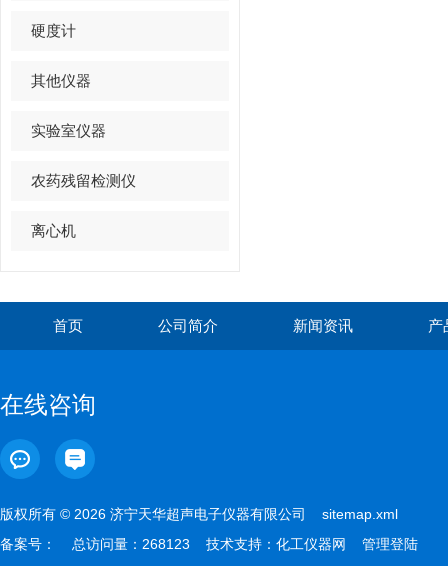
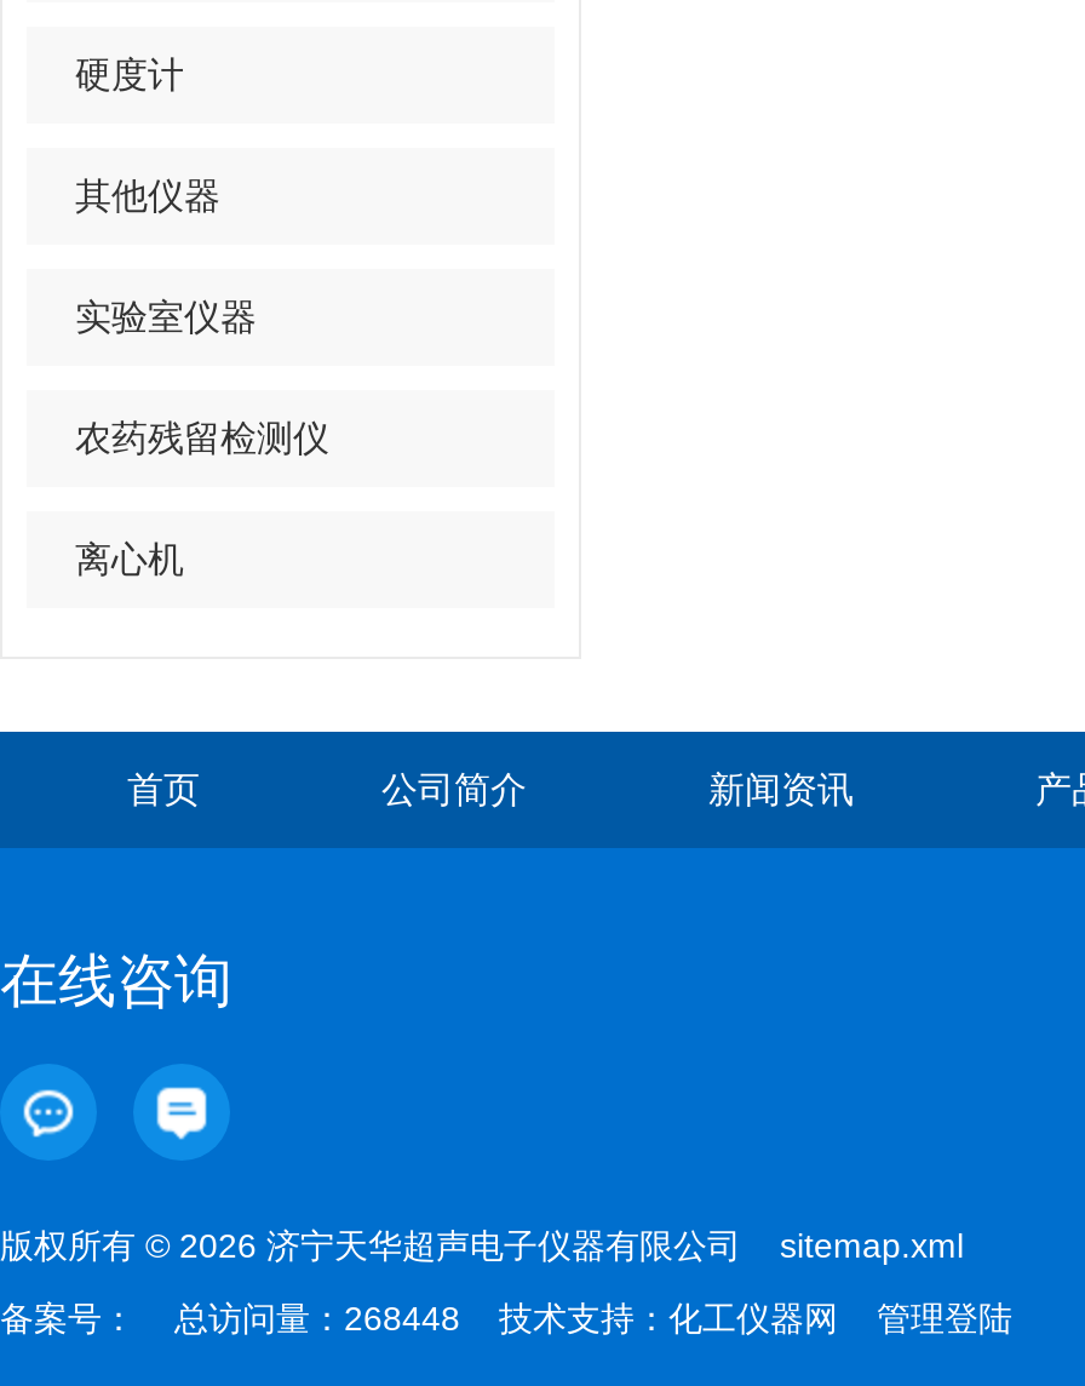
- 备案号：总访问量：268123 技术支持：化工仪器网
+ 备案号：总访问量：268448 技术支持：化工仪器网
